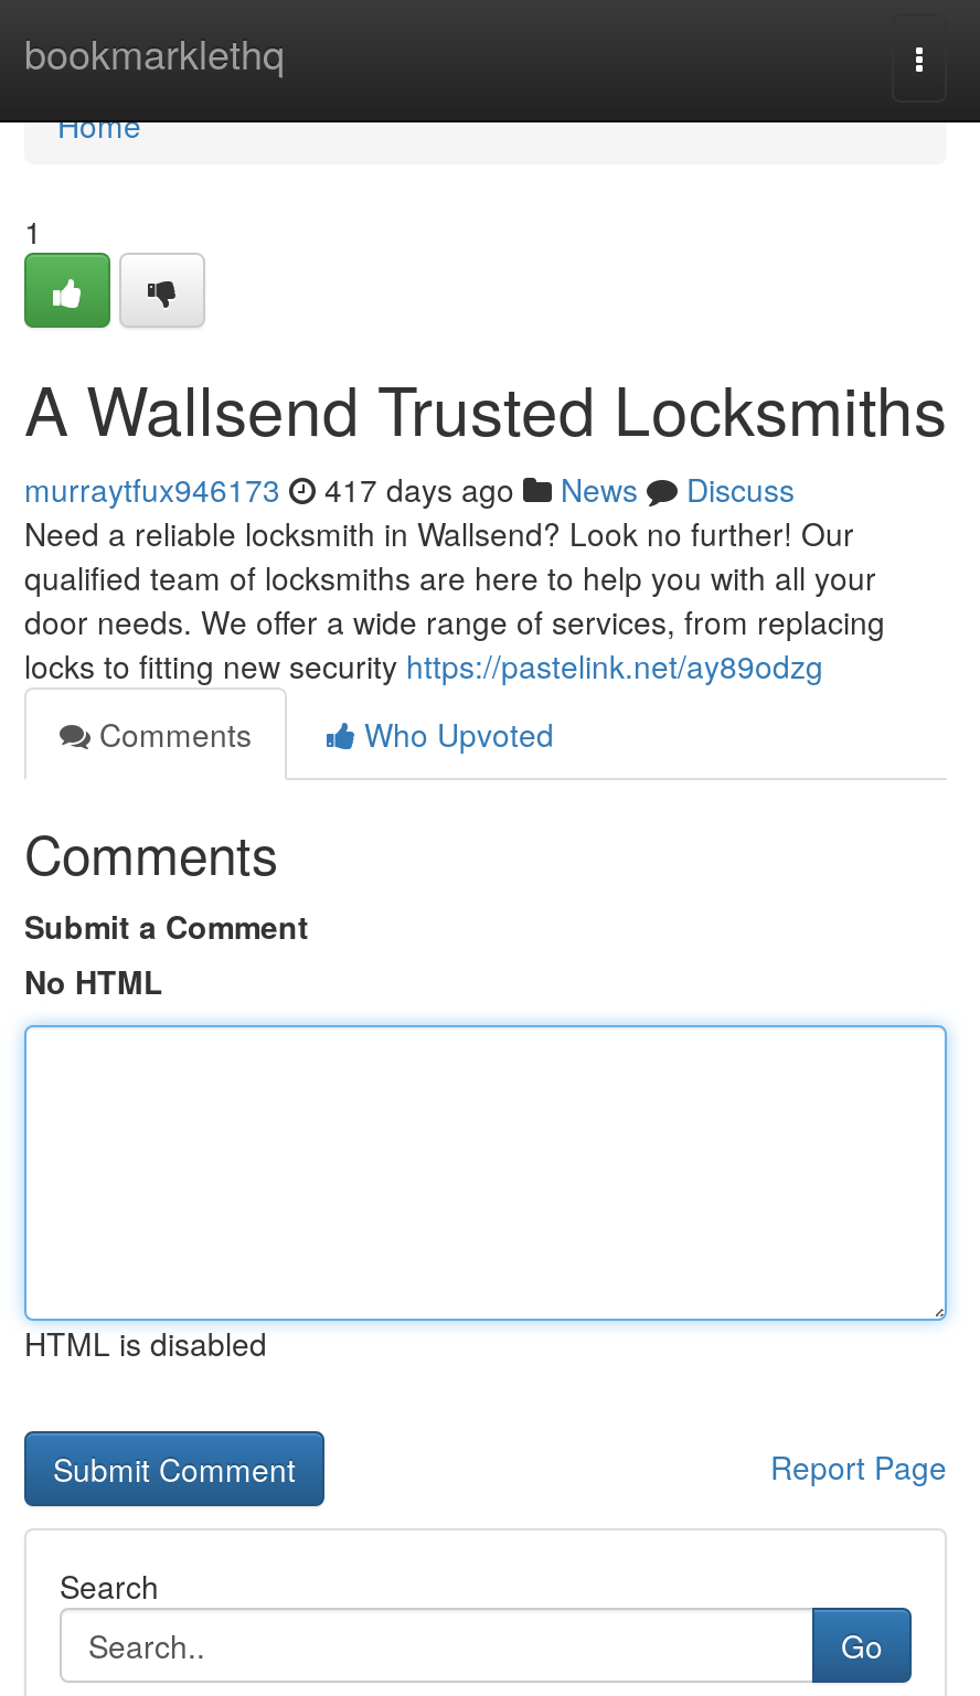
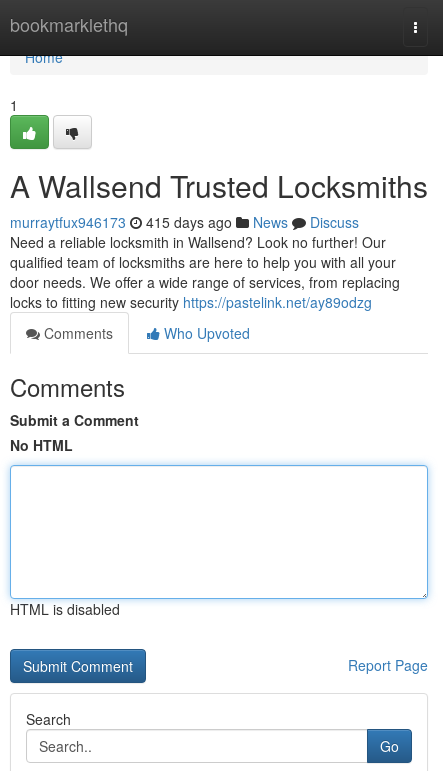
- murraytfux946173 417 days ago News Discuss
+ murraytfux946173 415 days ago News Discuss
